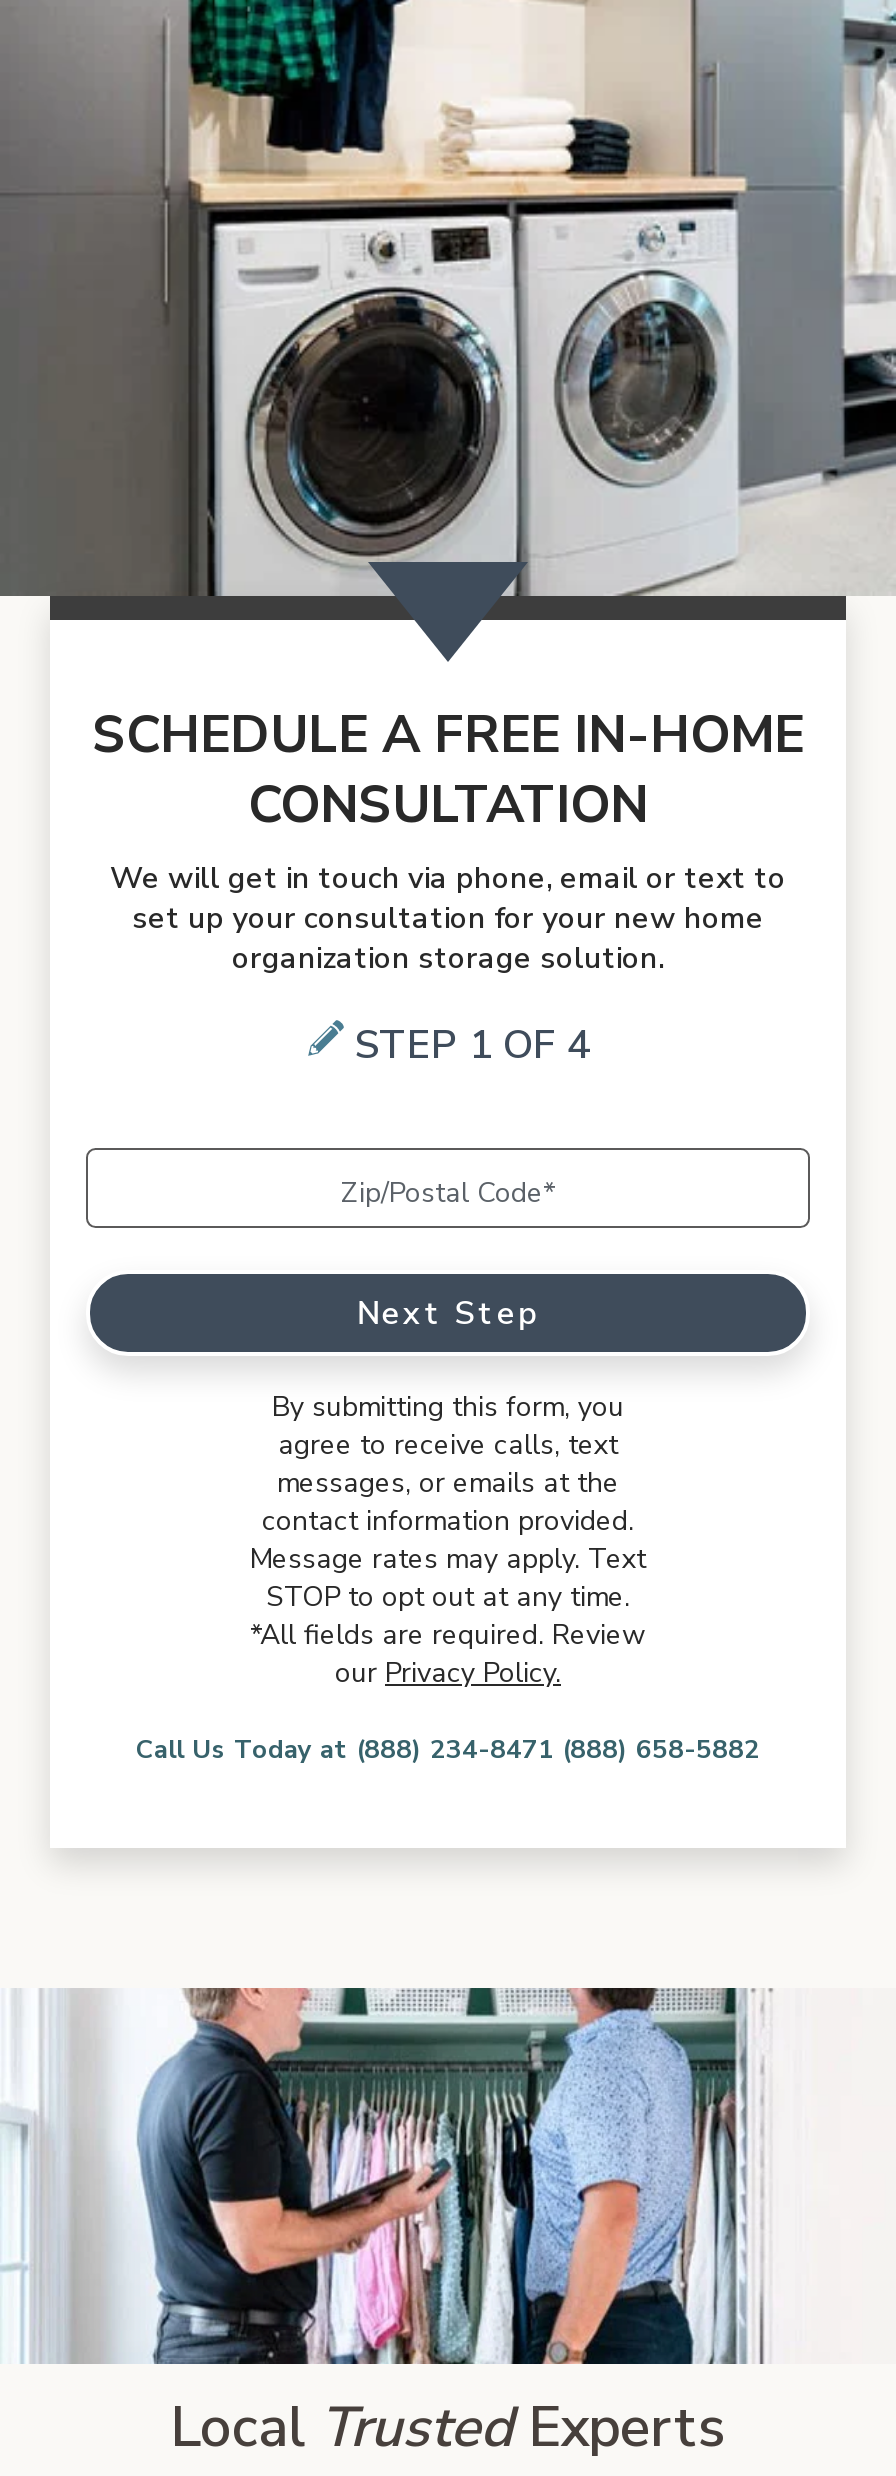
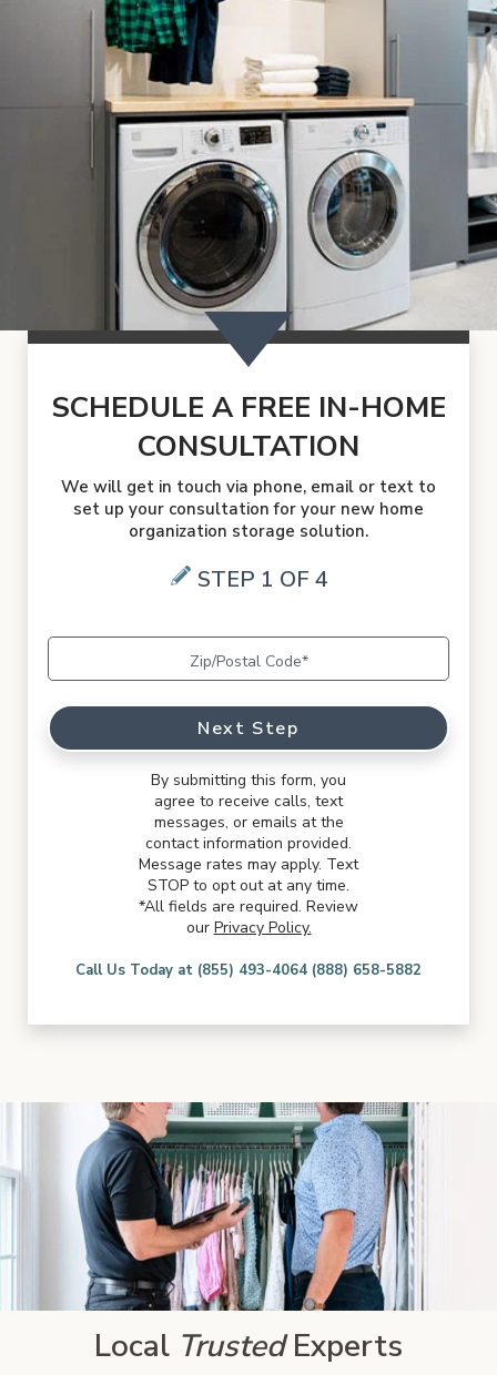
- Call Us Today at (888) 234-8471 (888) 658-5882
+ Call Us Today at (855) 493-4064 (888) 658-5882
